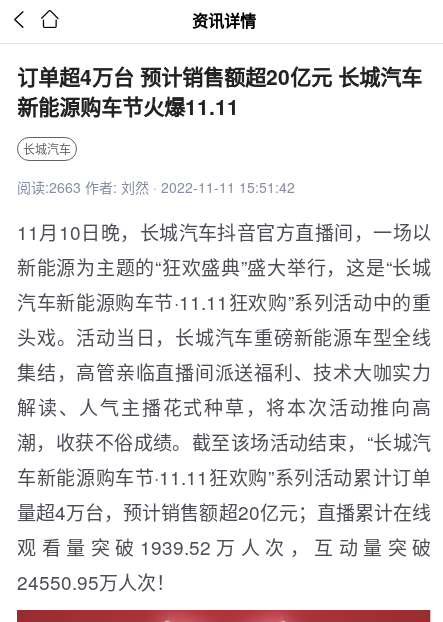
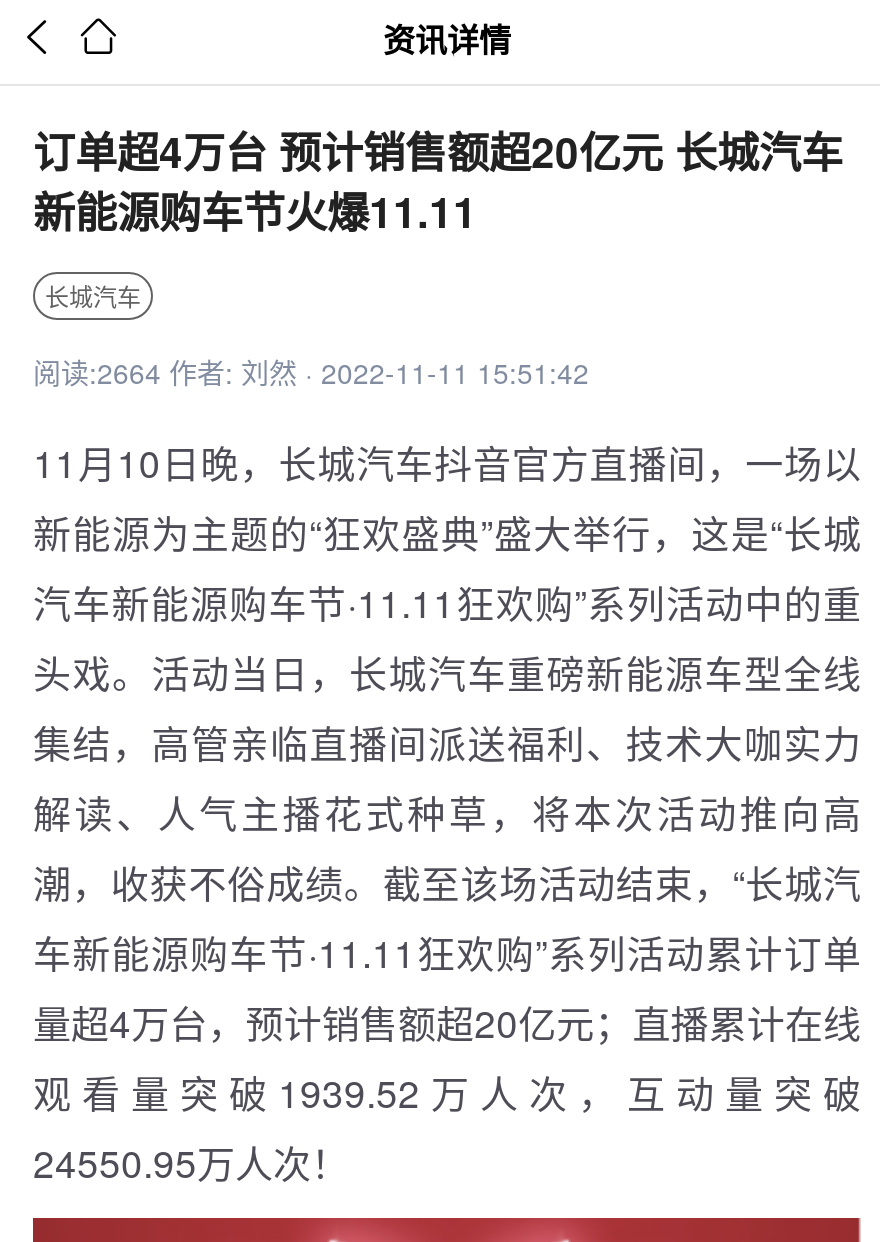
- 阅读:2663 作者: 刘然 · 2022-11-11 15:51:42
+ 阅读:2664 作者: 刘然 · 2022-11-11 15:51:42
